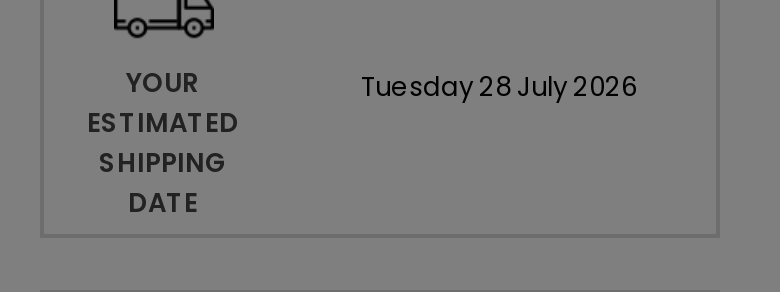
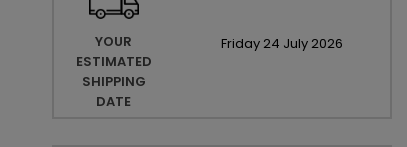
- Tuesday 28 July 2026
+ Friday 24 July 2026
